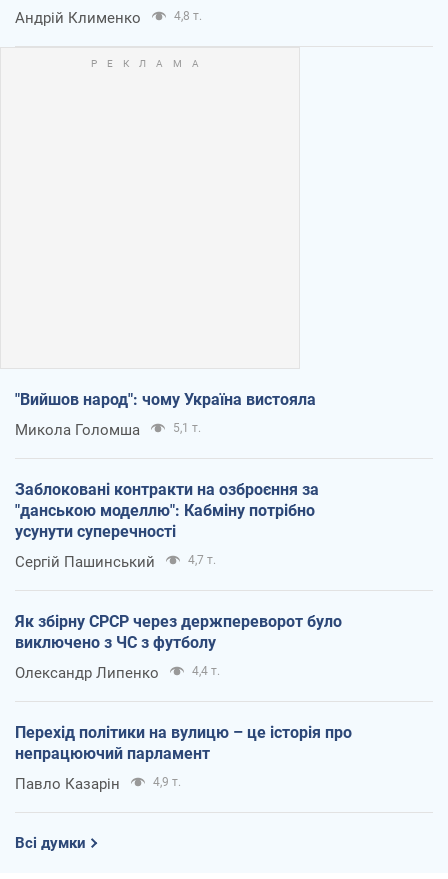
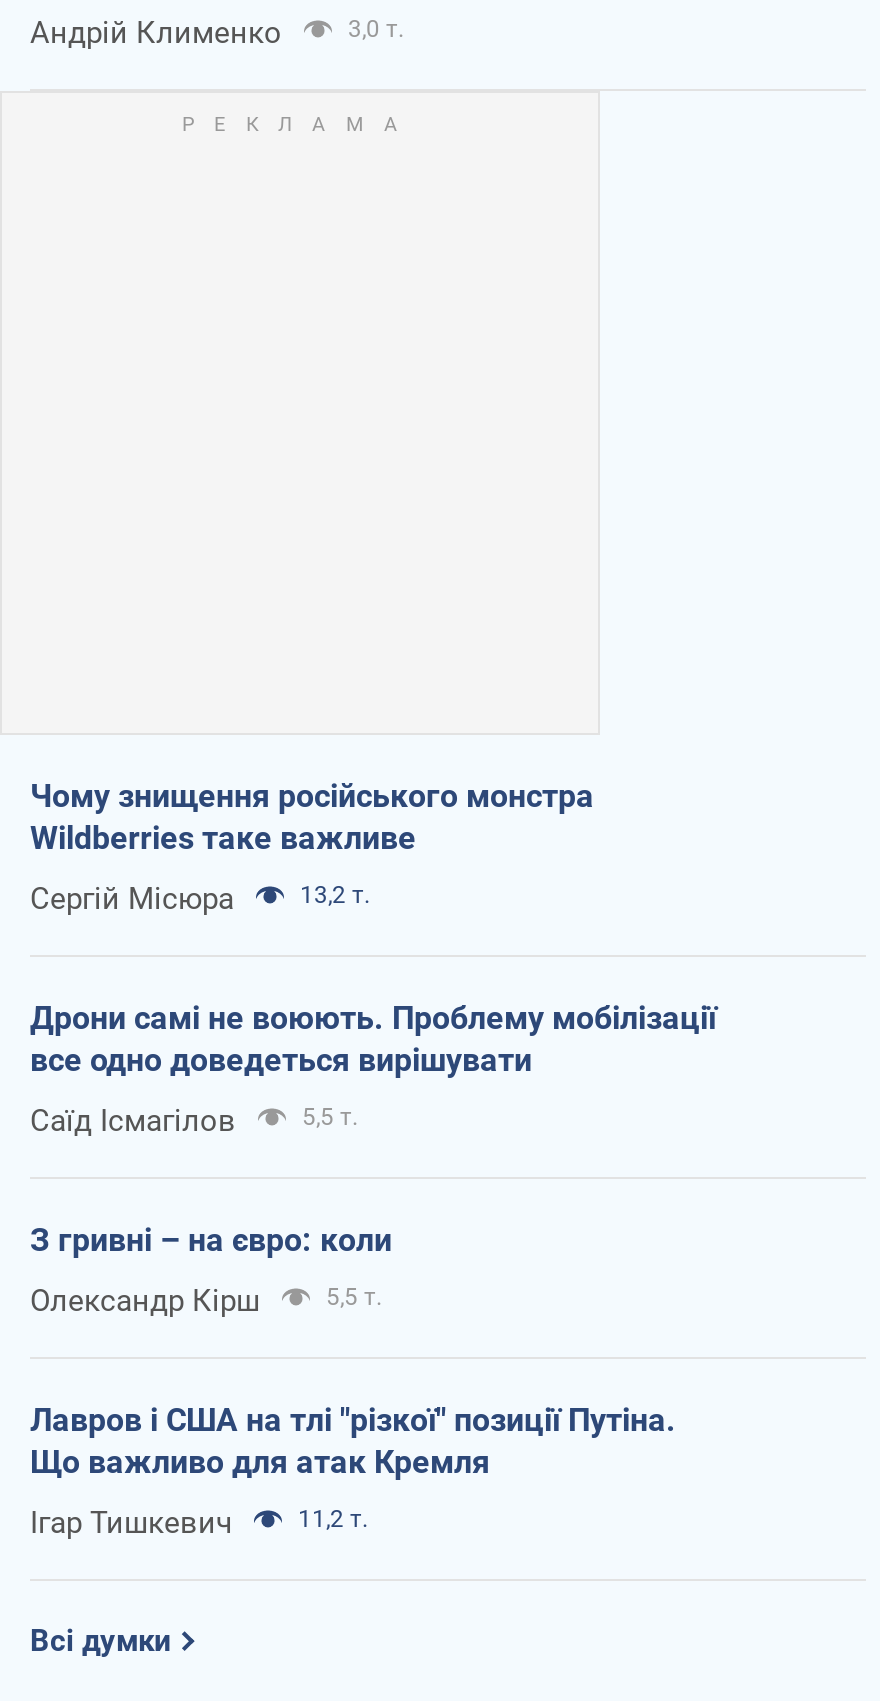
- 4,8 т.
+ 3,0 т.

- "Вийшов народ": чому Україна вистояла
+ Чому знищення російського монстра
+ Wildberries таке важливе

- Микола Голомша
- 5,1 т.
+ Сергій Місюра
+ 13,2 т.

- Заблоковані контракти на озброєння за
- "данською моделлю": Кабміну потрібно
- усунути суперечності
+ Дрони самі не воюють. Проблему мобілізації
+ все одно доведеться вирішувати

- Сергій Пашинський
- 4,7 т.
+ Саїд Ісмагілов
+ 5,5 т.

- Як збірну СРСР через держпереворот було
- виключено з ЧС з футболу
+ З гривні – на євро: коли

- Олександр Липенко
- 4,4 т.
+ Олександр Кірш
+ 5,5 т.

- Перехід політики на вулицю – це історія про
- непрацюючий парламент
+ Лавров і США на тлі "різкої" позиції Путіна.
+ Що важливо для атак Кремля

- Павло Казарін
- 4,9 т.
+ Ігар Тишкевич
+ 11,2 т.
